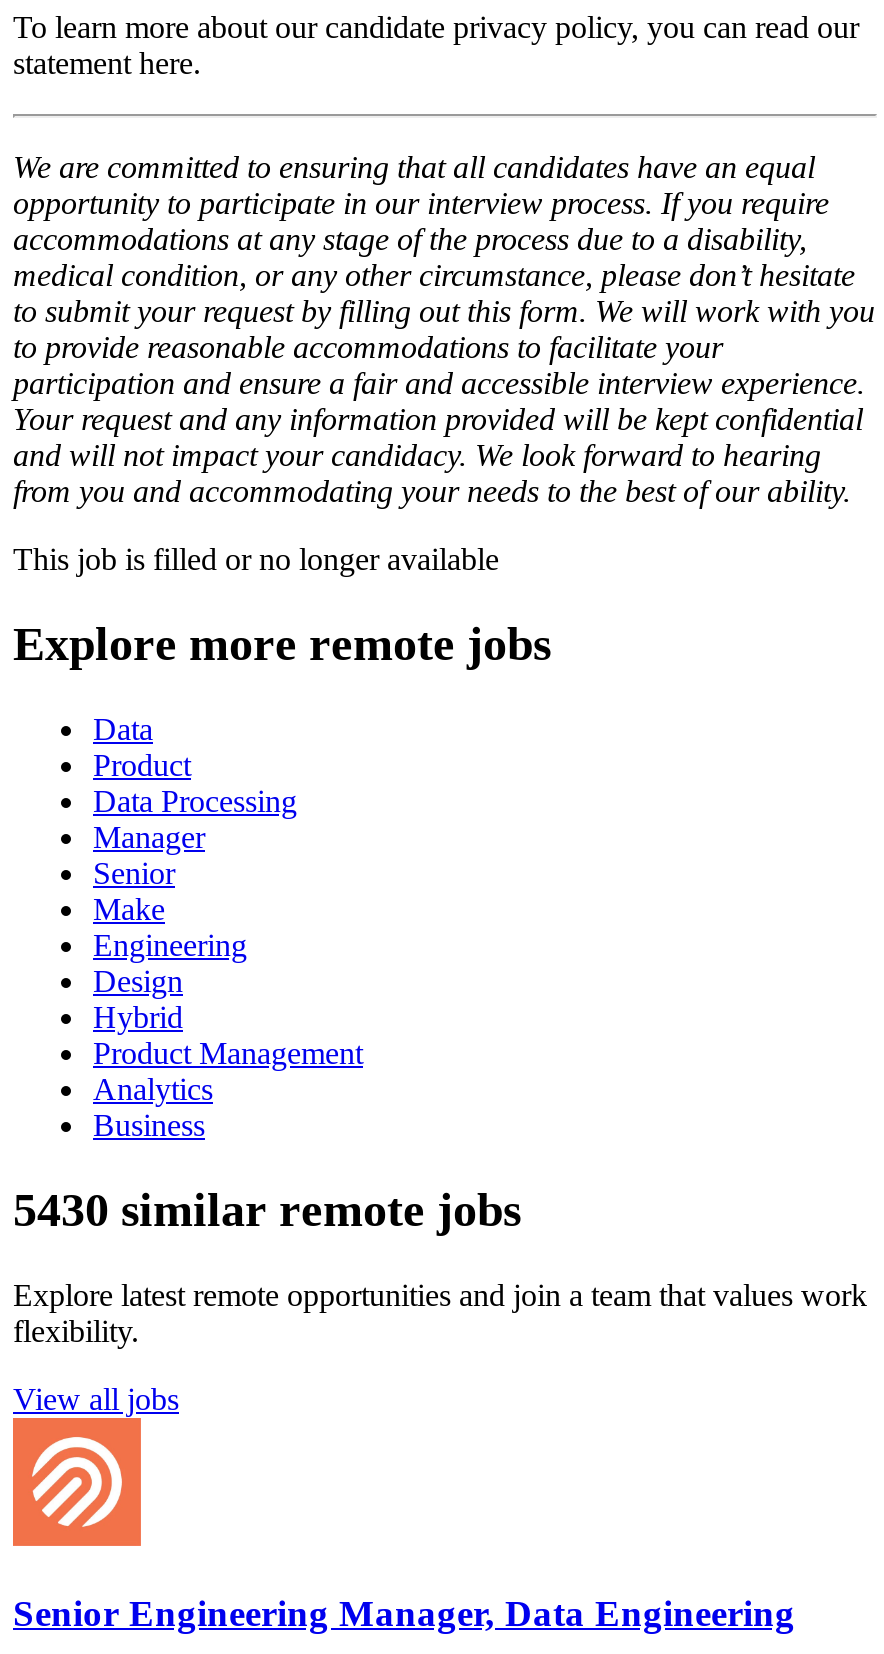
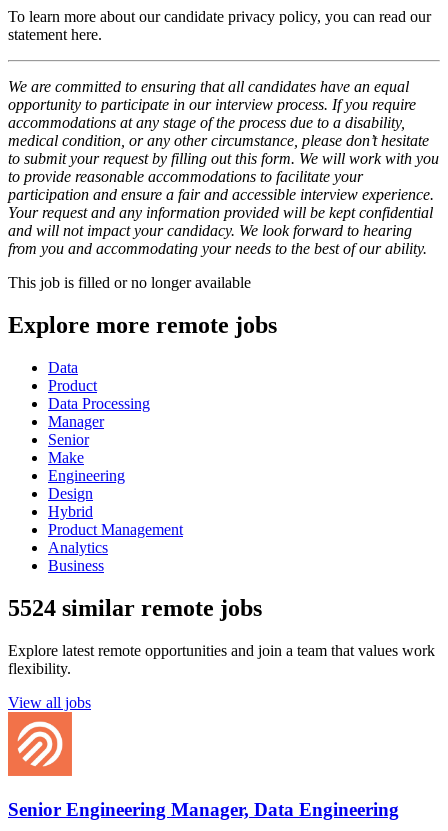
- 5430 similar remote jobs
+ 5524 similar remote jobs
